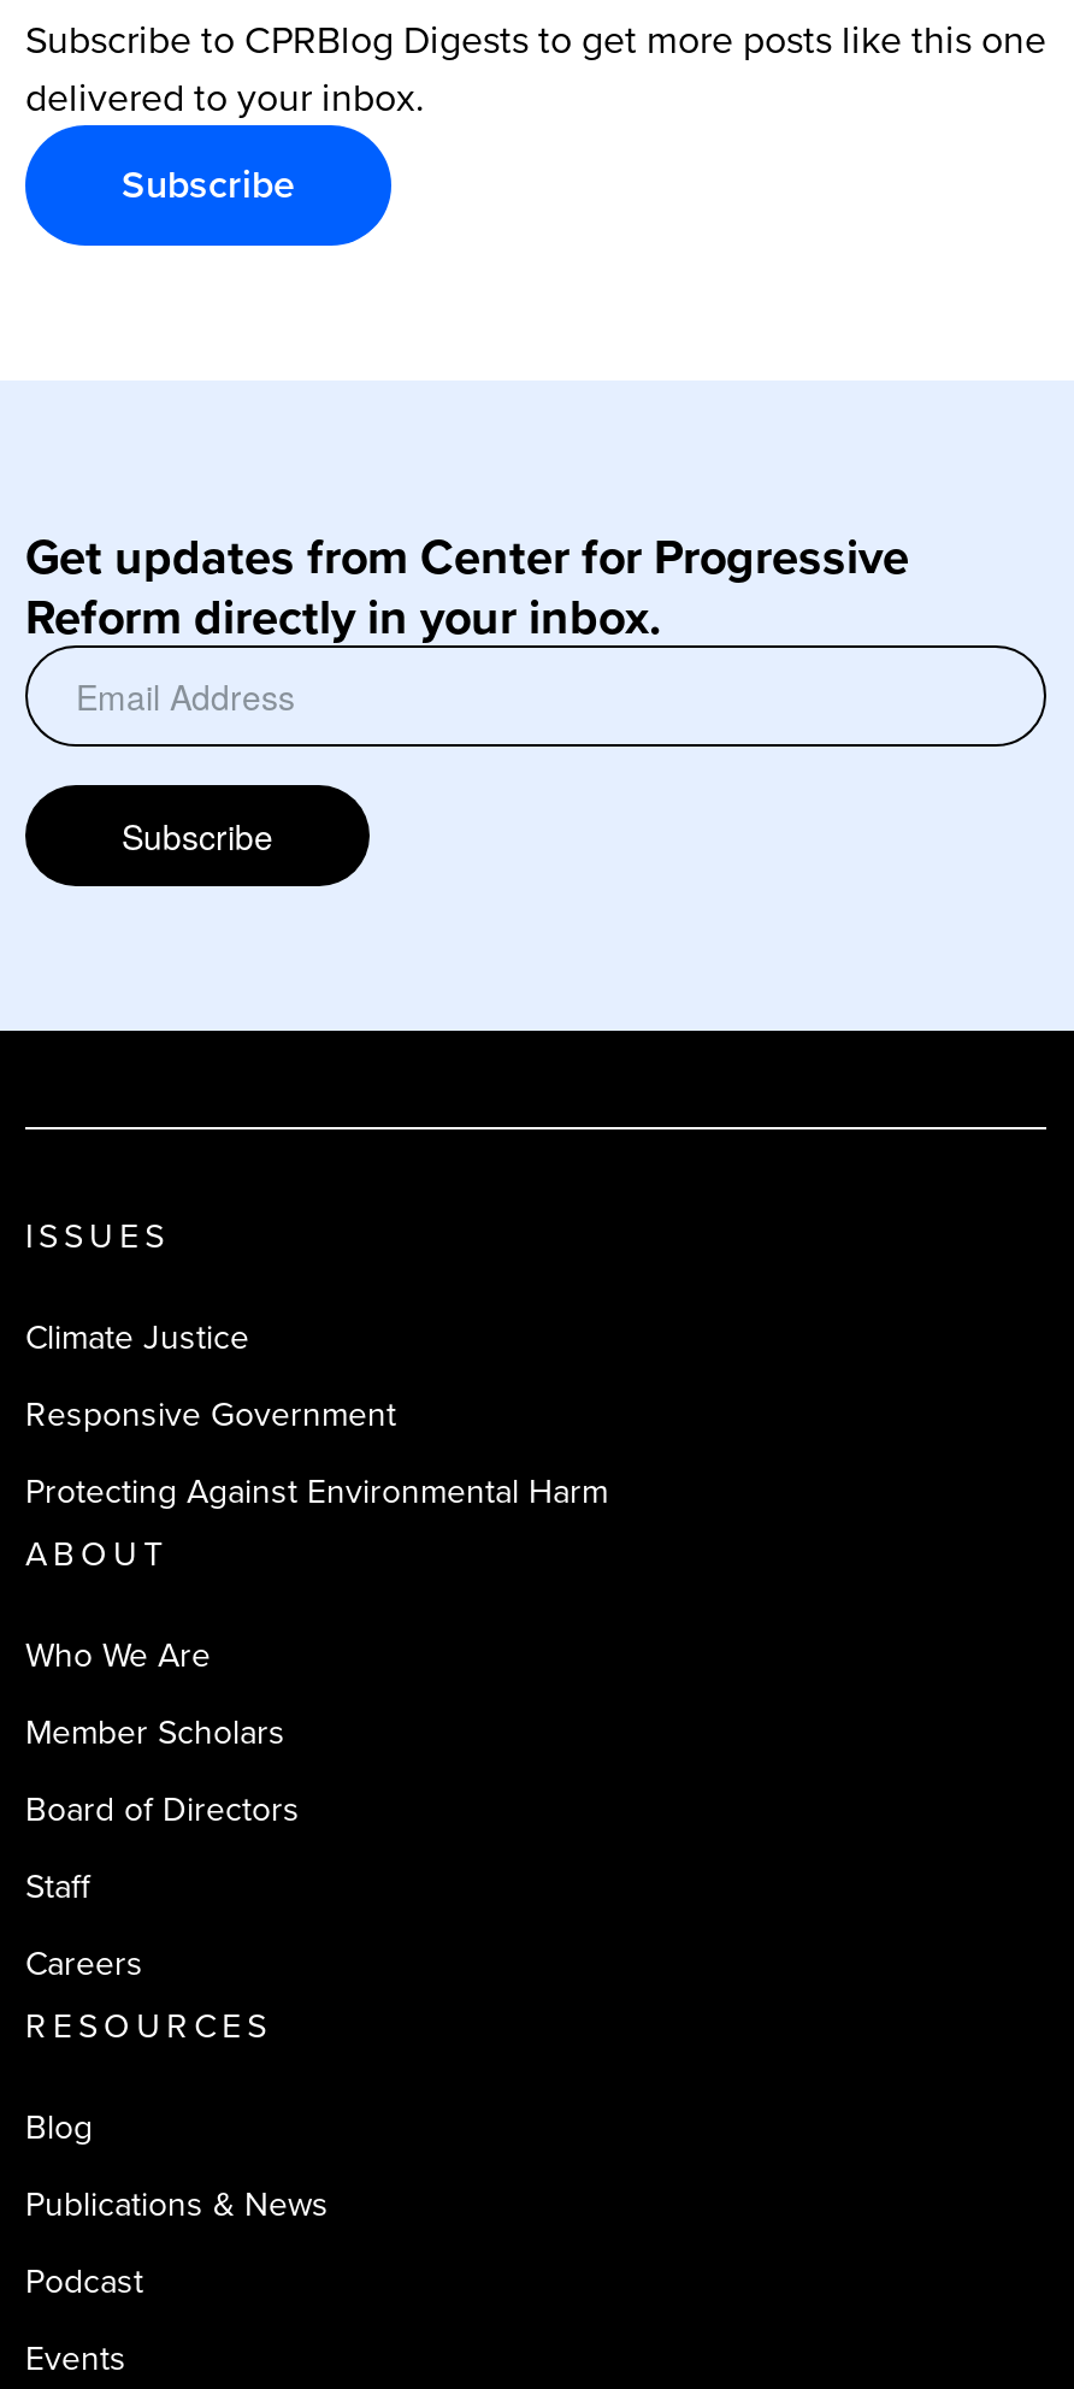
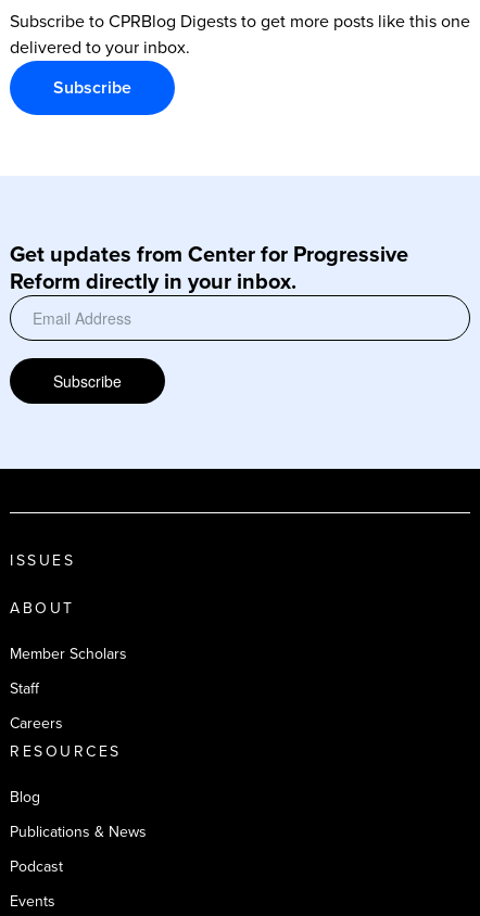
- Climate Justice
- Responsive Government
- Protecting Against Environmental Harm

- Who We Are

- Board of Directors
